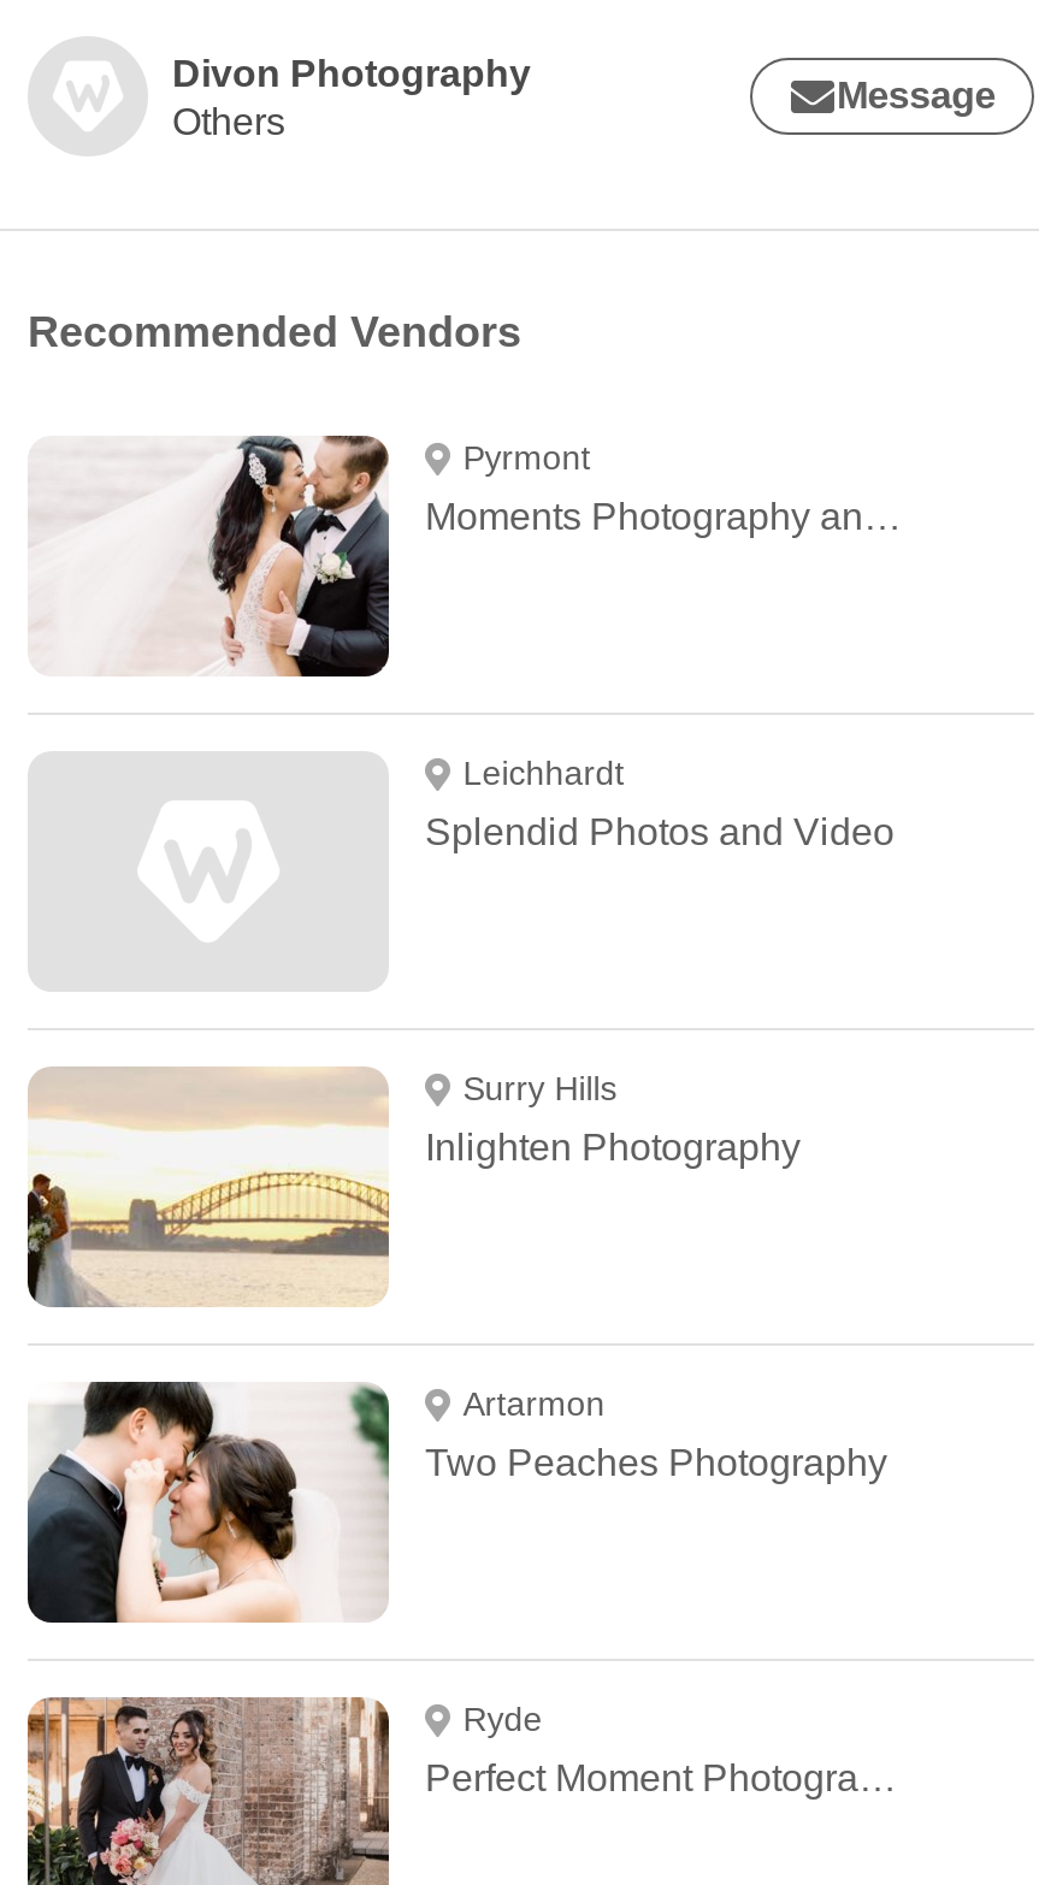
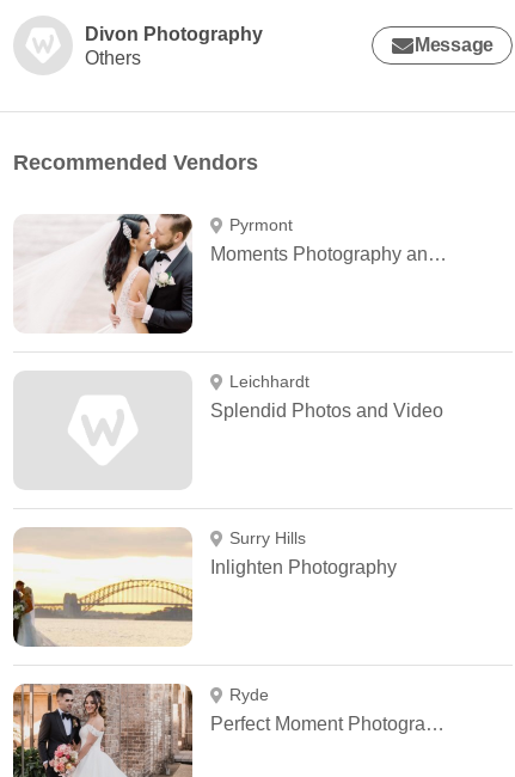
- [image]
- Artarmon
- Two Peaches Photography
